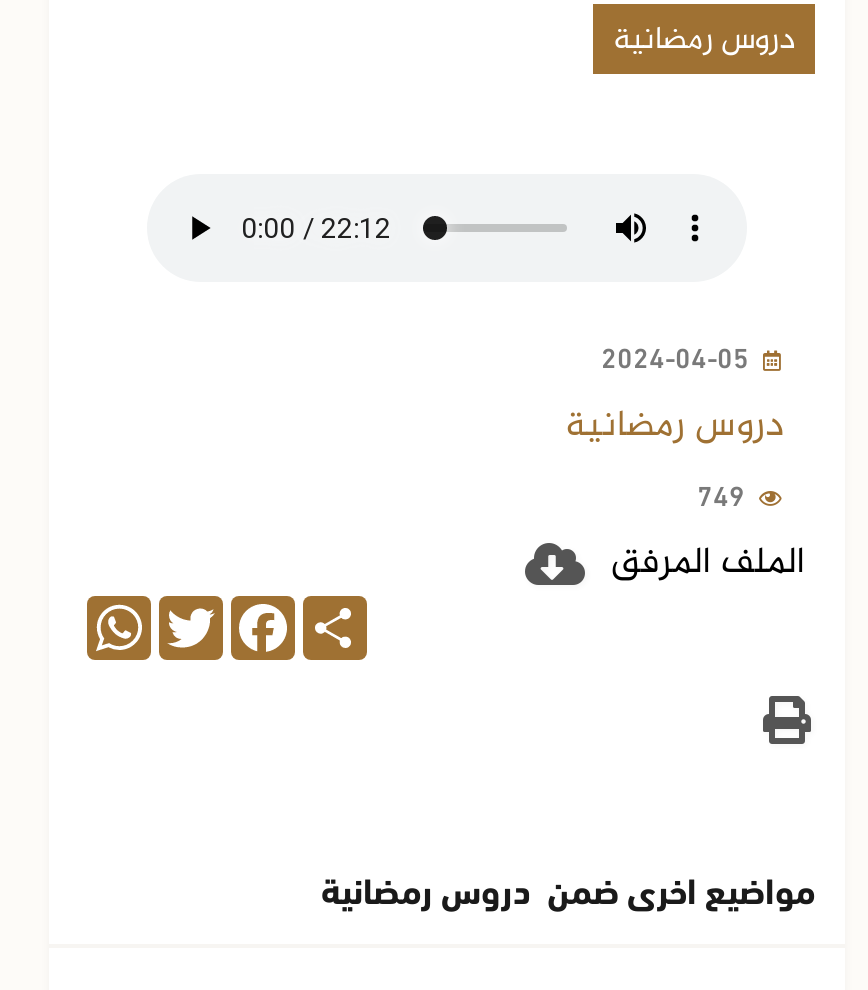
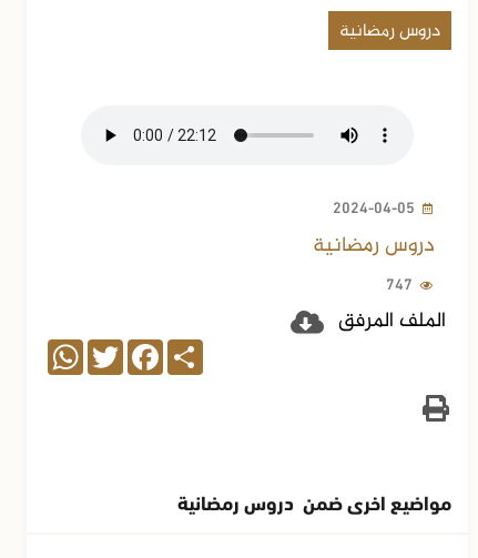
- 749
+ 747
